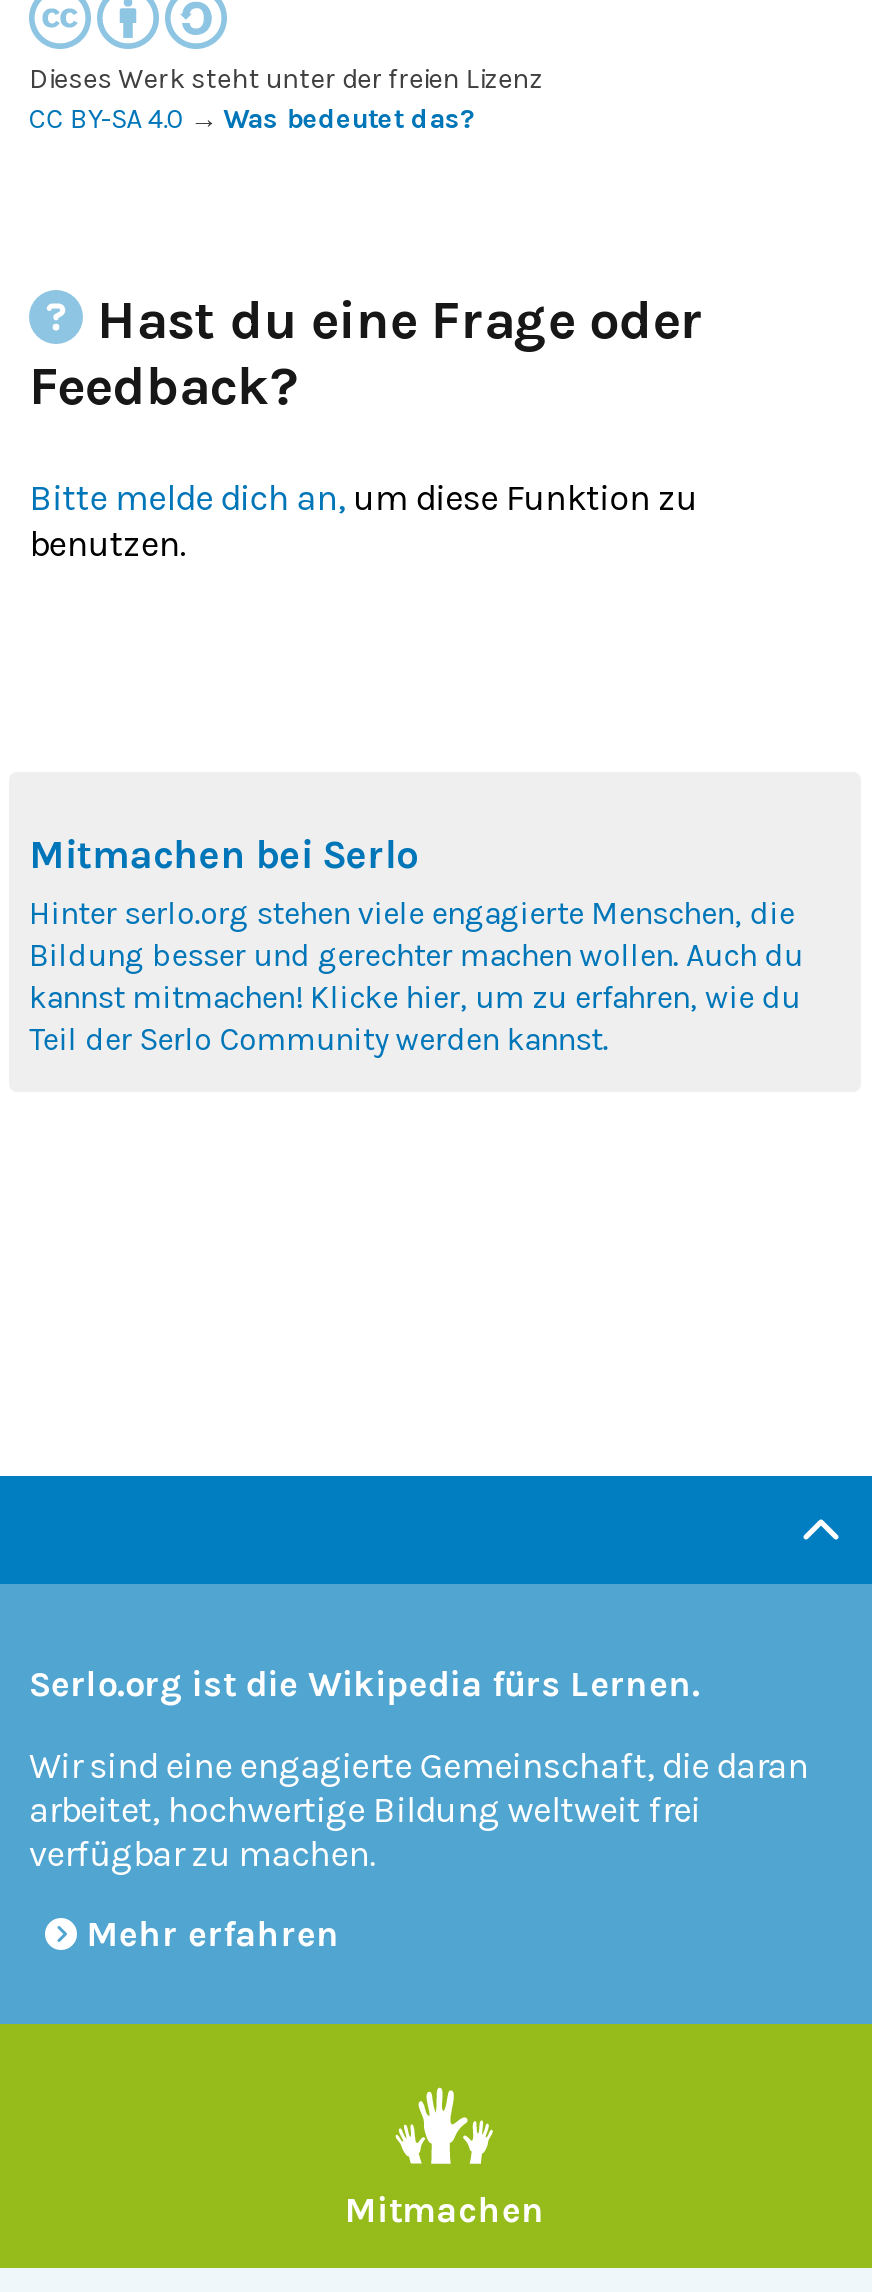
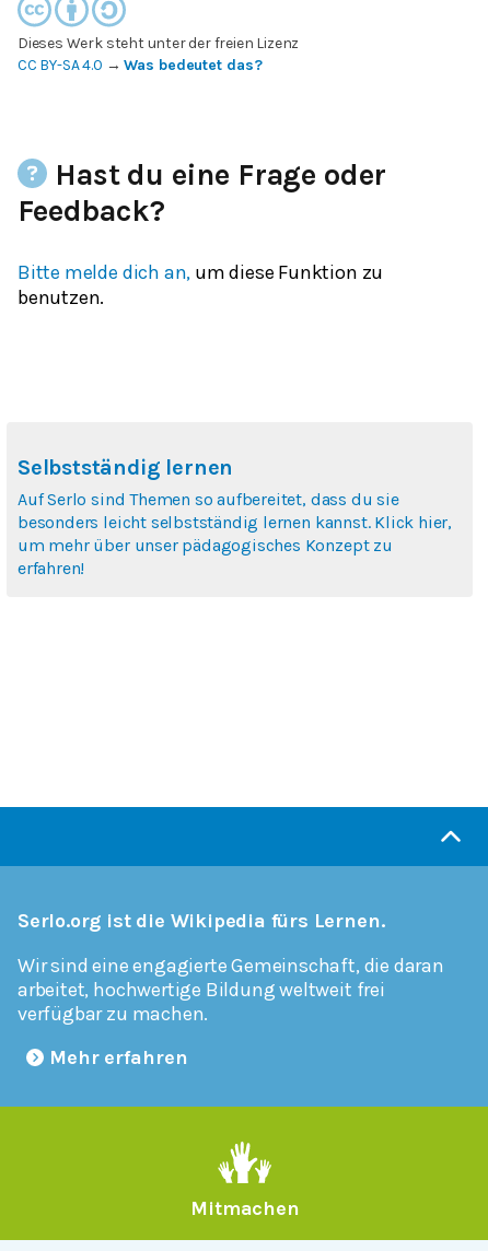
- Mitmachen bei Serlo
- Hinter serlo.org stehen viele engagierte Menschen, die
- Bildung besser und gerechter machen wollen. Auch du
- kannst mitmachen! Klicke hier, um zu erfahren, wie du
- Teil der Serlo Community werden kannst.
+ Selbstständig lernen
+ Auf Serlo sind Themen so aufbereitet, dass du sie
+ besonders leicht selbstständig lernen kannst. Klick hier,
+ um mehr über unser pädagogisches Konzept zu
+ erfahren!
